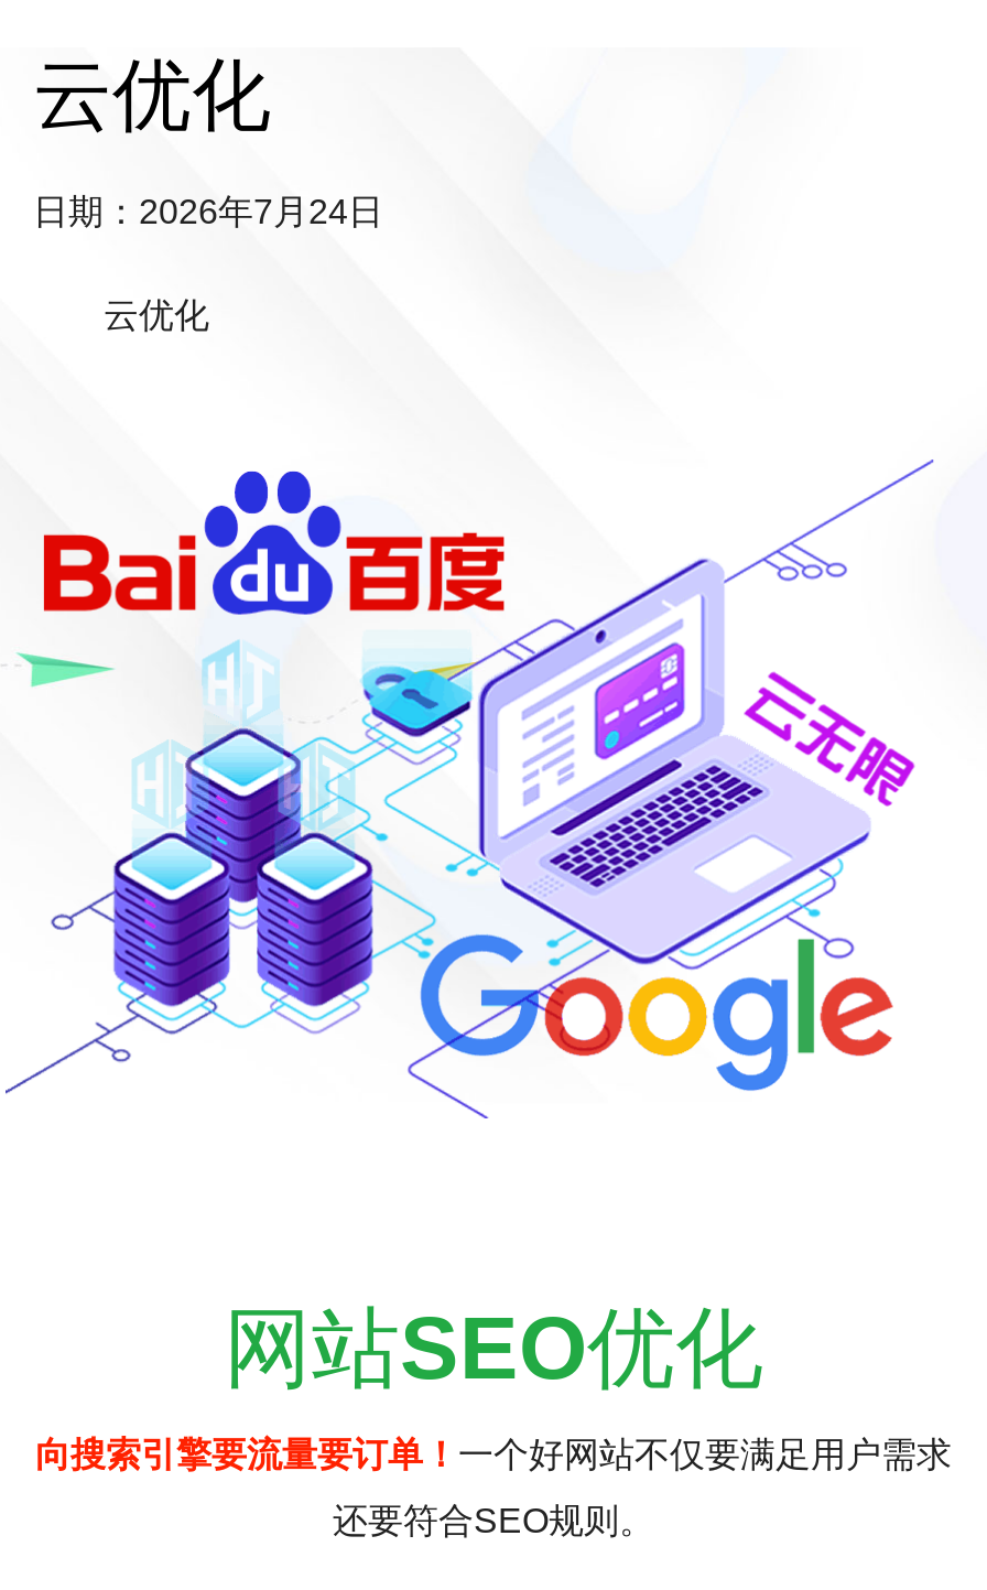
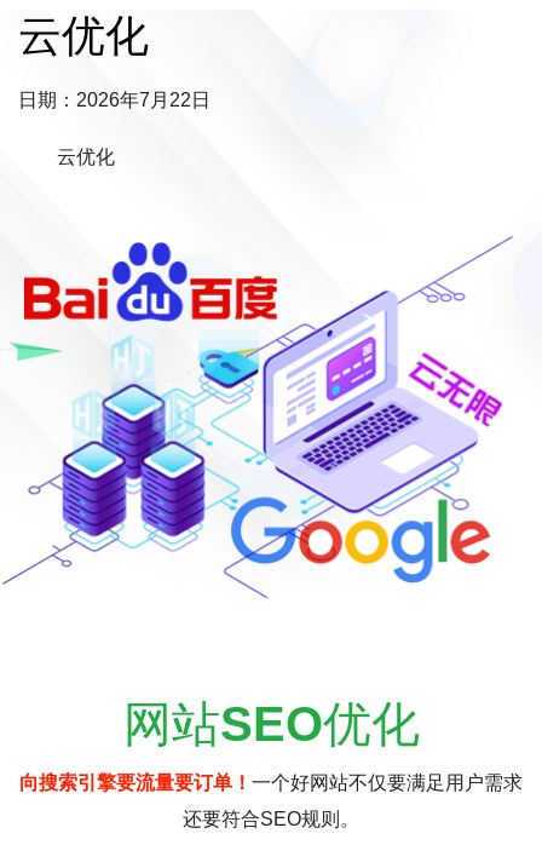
- 日期：2026年7月24日
+ 日期：2026年7月22日
